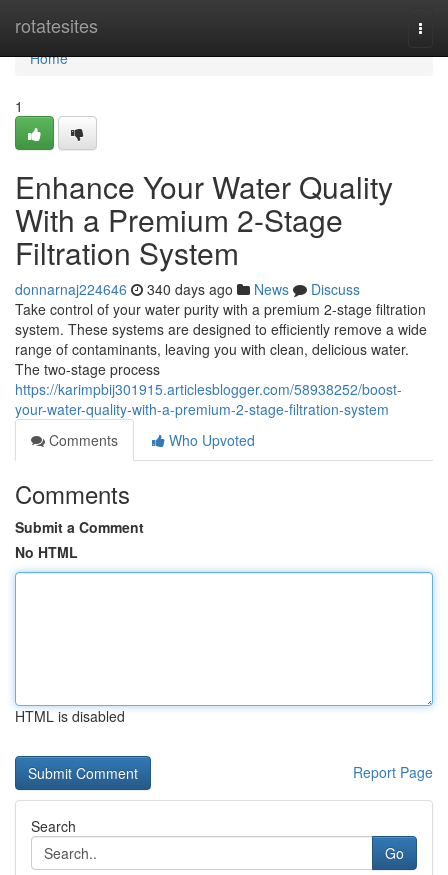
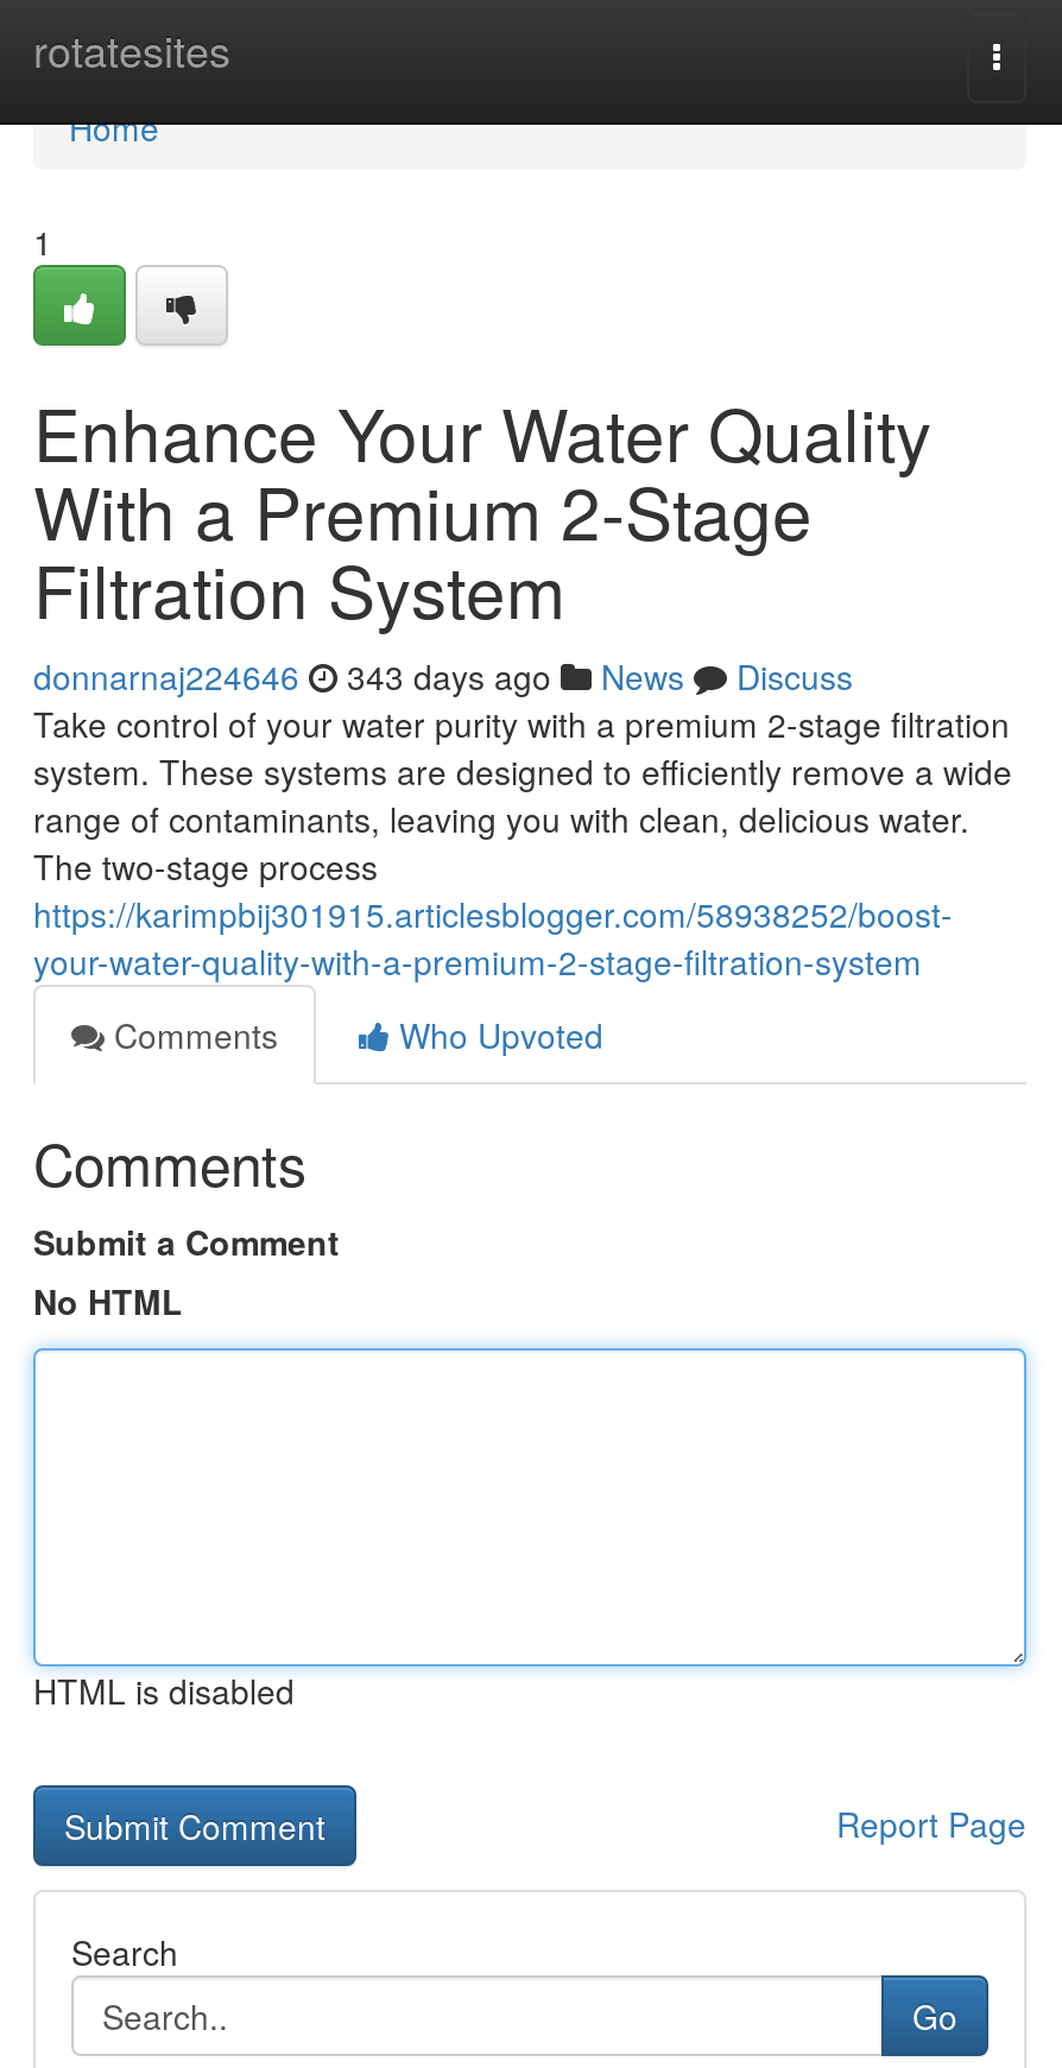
- donnarnaj224646 340 days ago News Discuss
+ donnarnaj224646 343 days ago News Discuss
